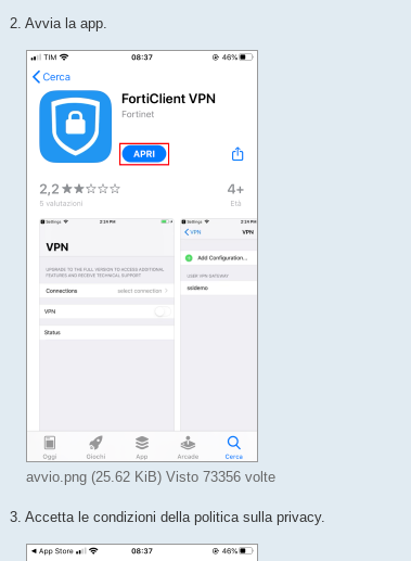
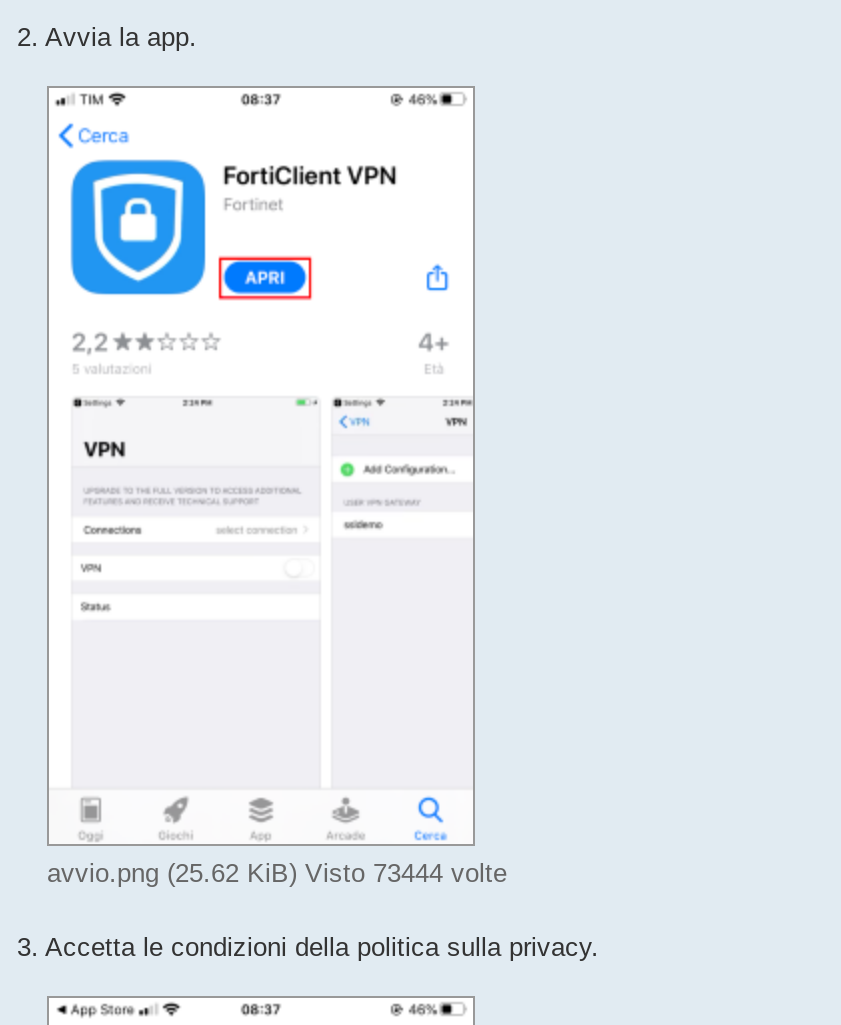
- avvio.png (25.62 KiB) Visto 73356 volte
+ avvio.png (25.62 KiB) Visto 73444 volte
